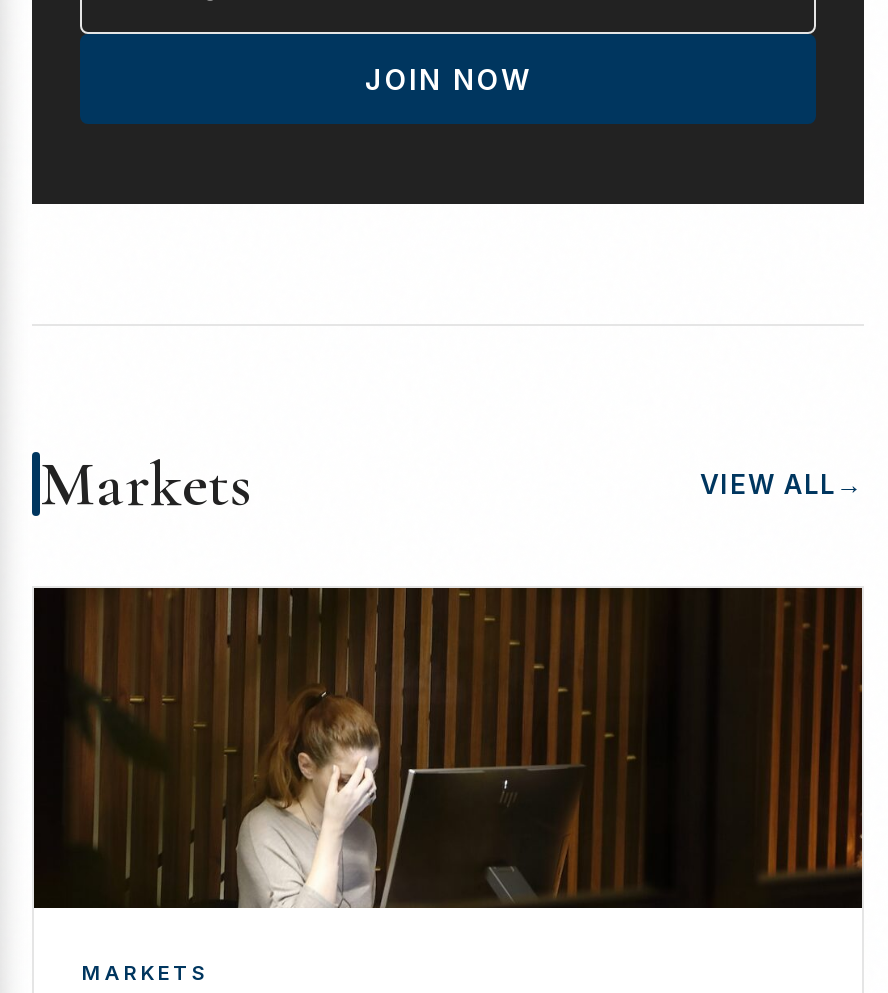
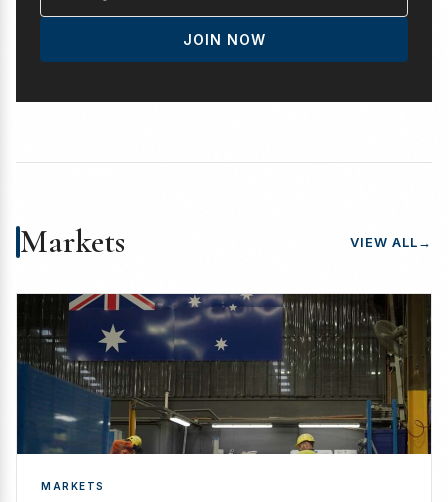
- [image]
+ [image]
